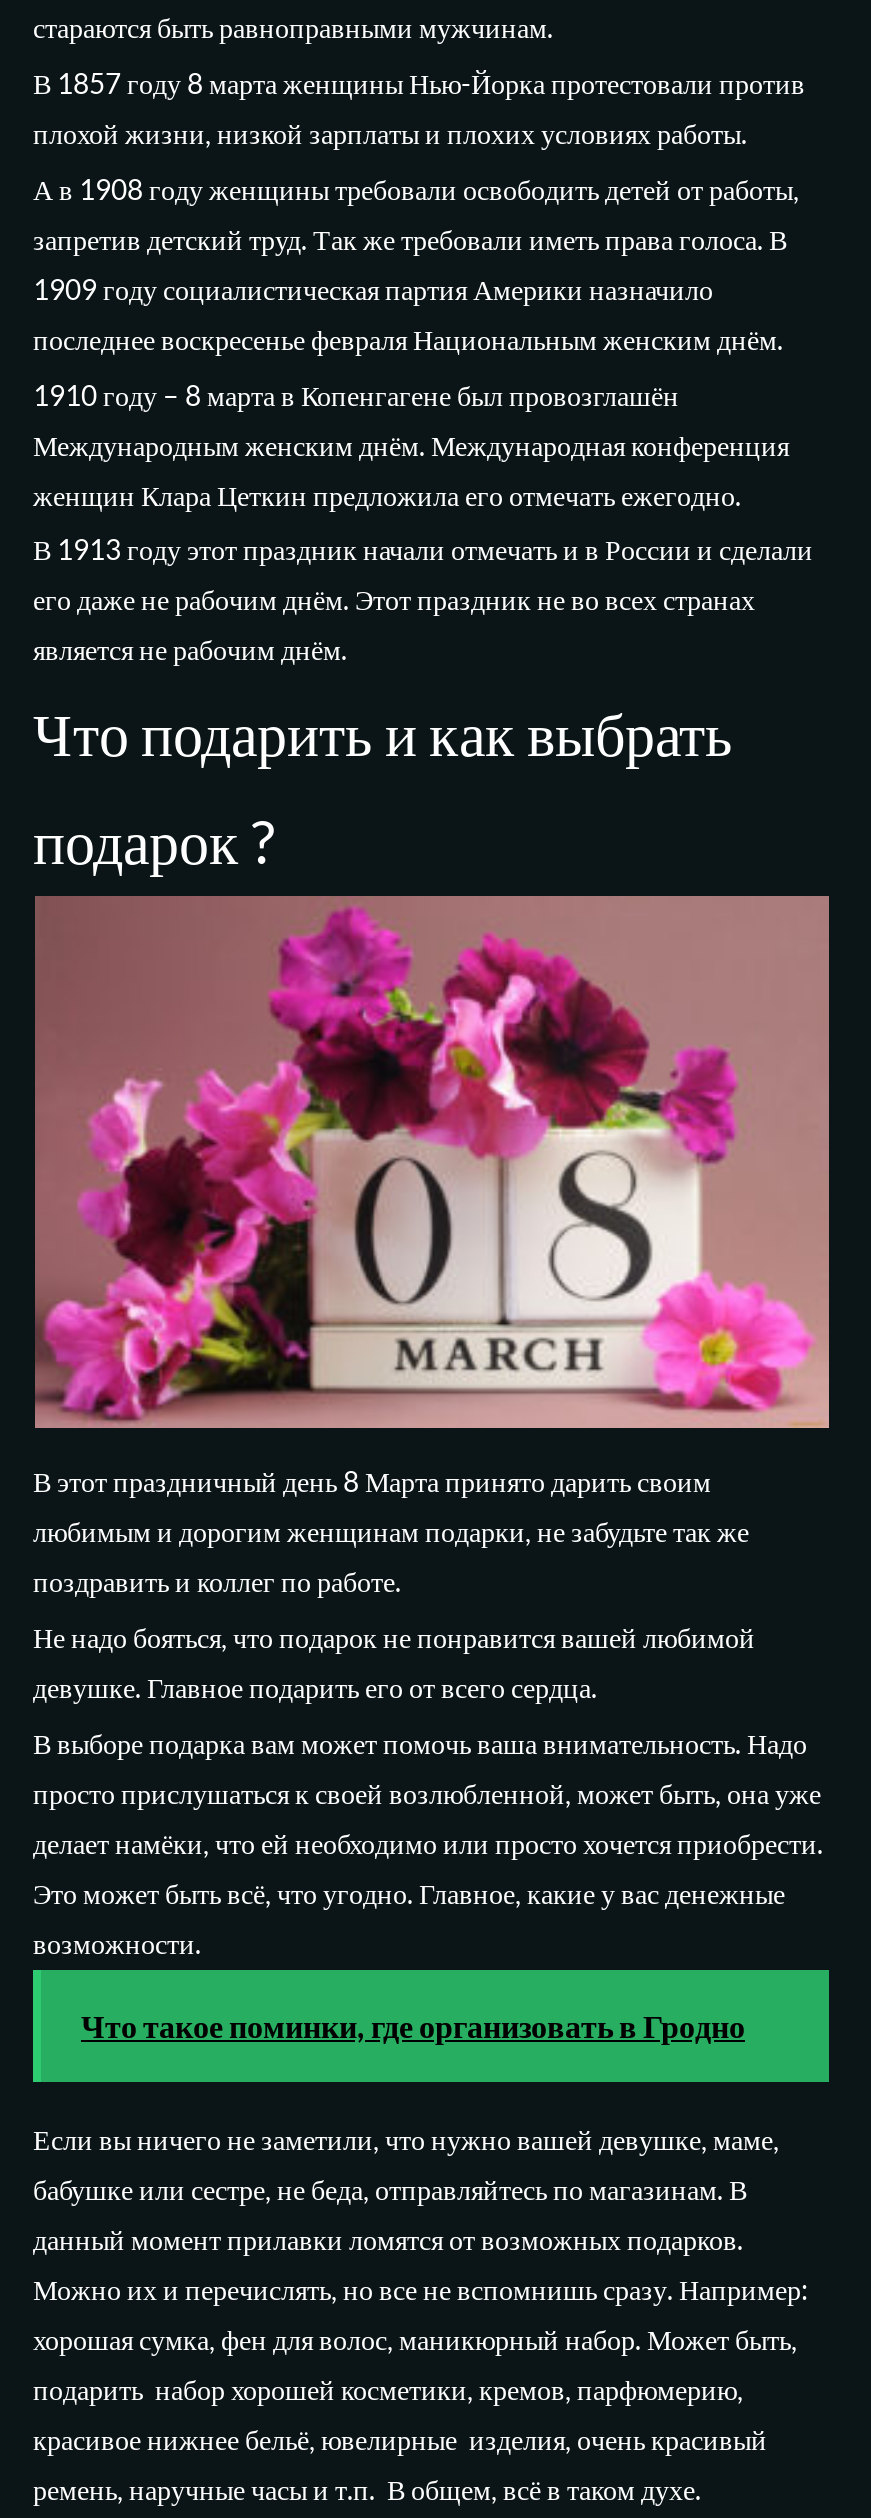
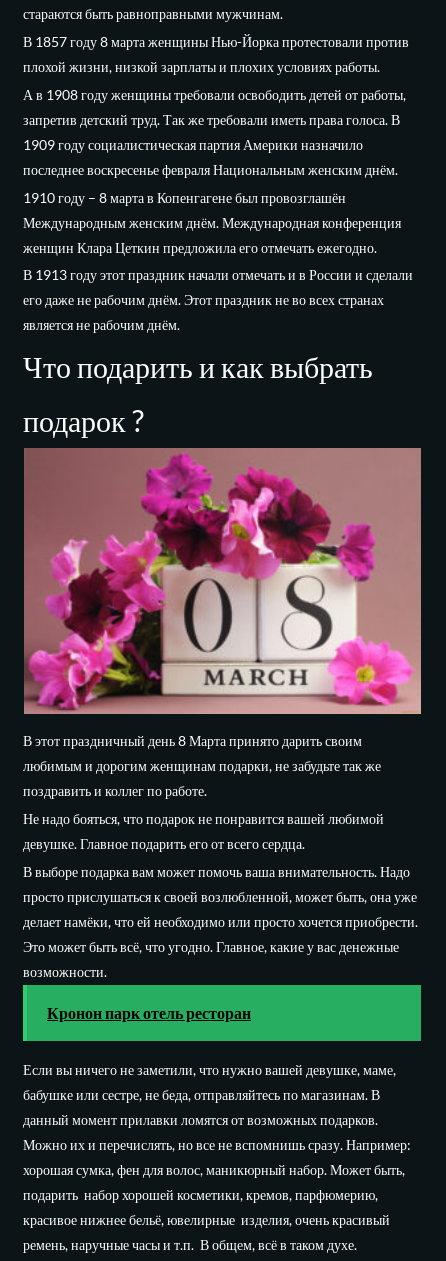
- Что такое поминки, где организовать в Гродно
+ Кронон парк отель ресторан
